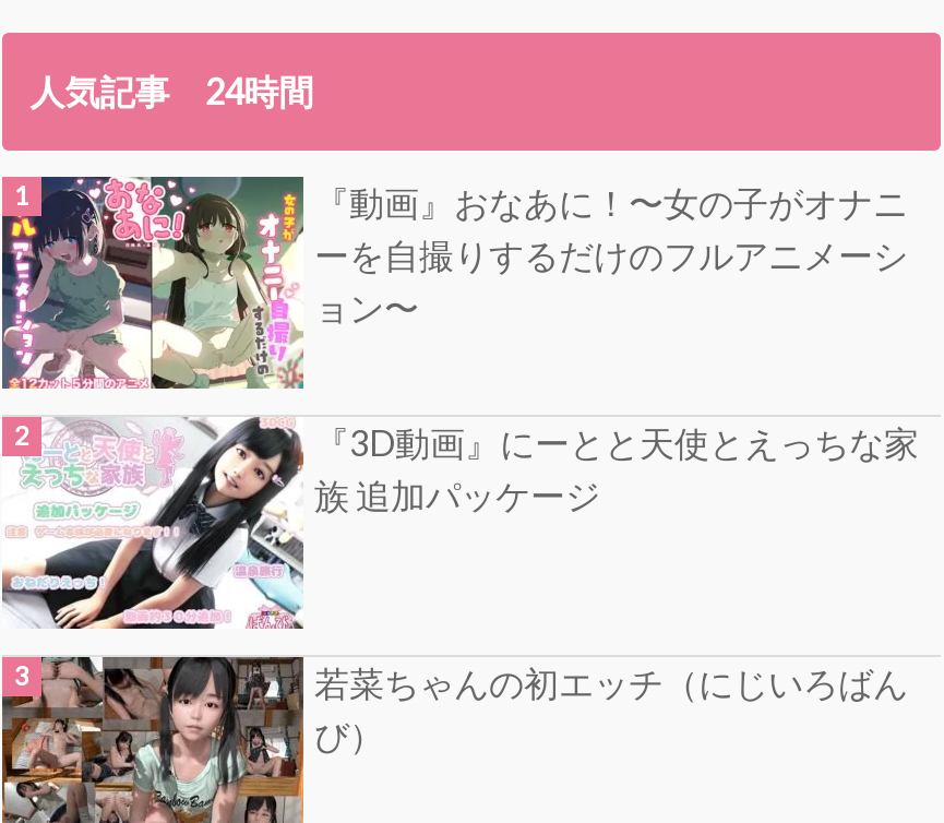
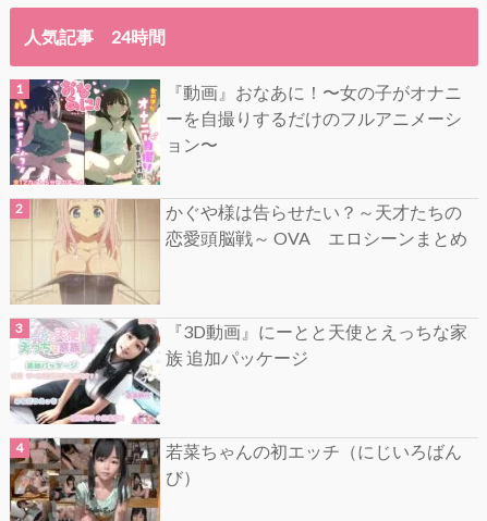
+ [image]
+ かぐや様は告らせたい？～天才たちの
+ 恋愛頭脳戦～ OVA エロシーンまとめ
